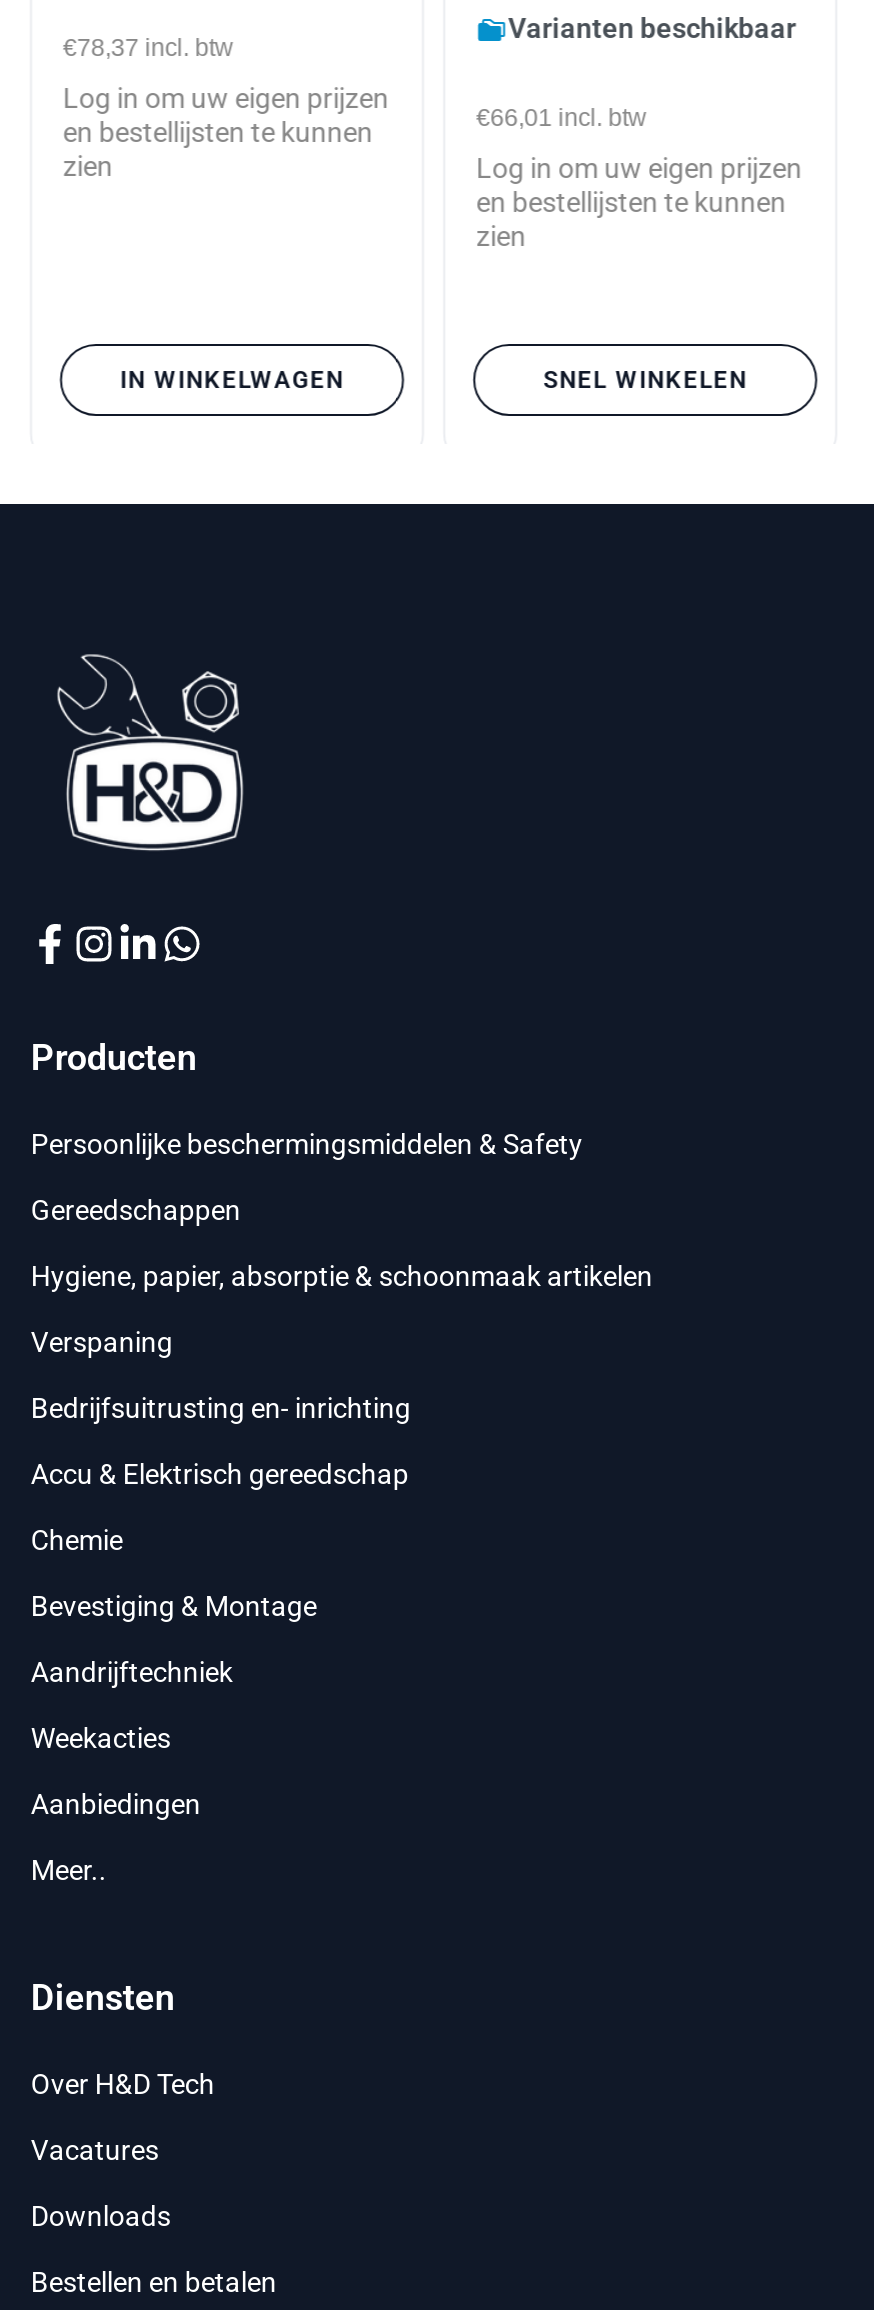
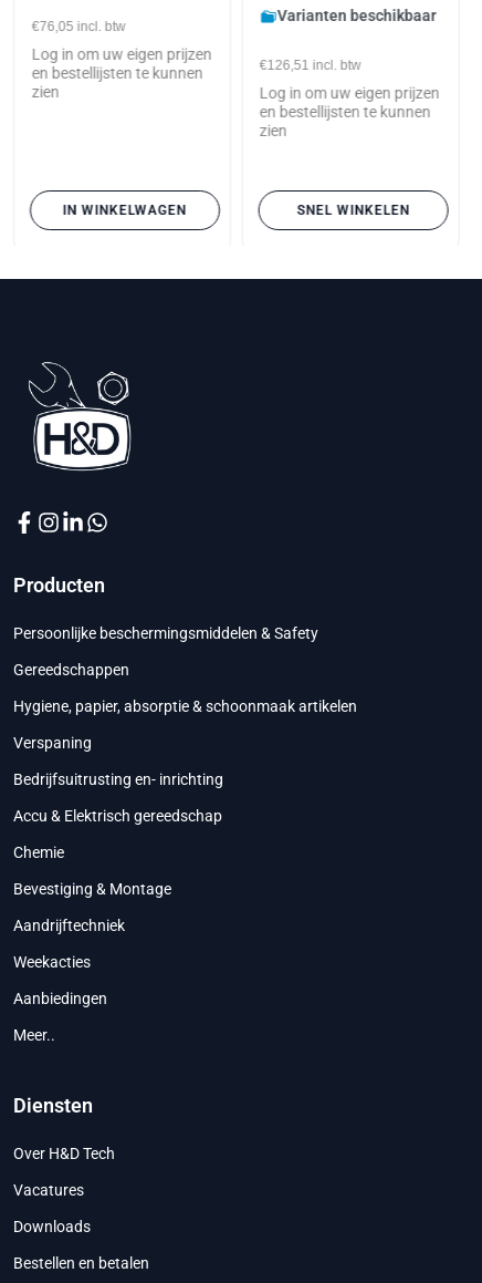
- €78,37 incl. btw
+ €76,05 incl. btw

- €66,01 incl. btw
+ €126,51 incl. btw
